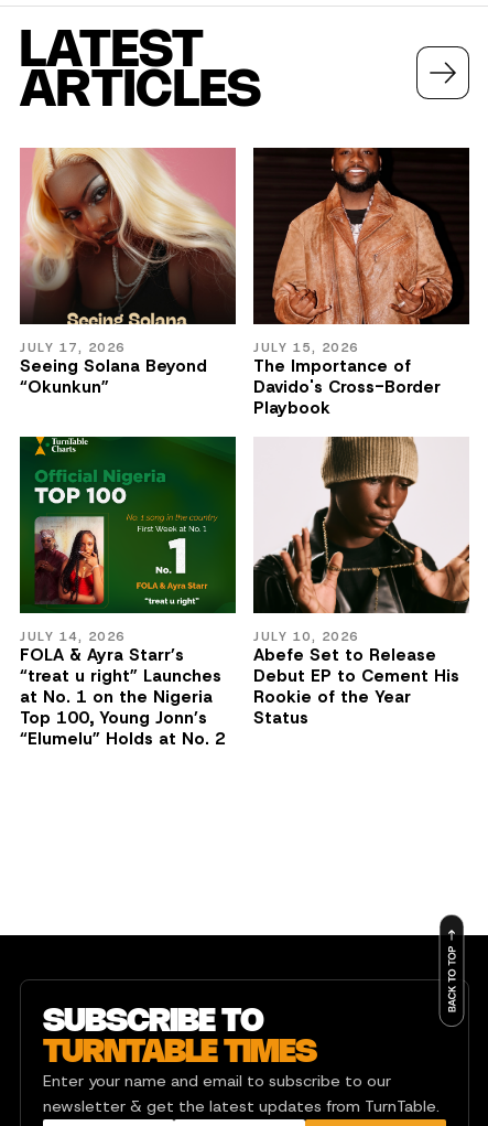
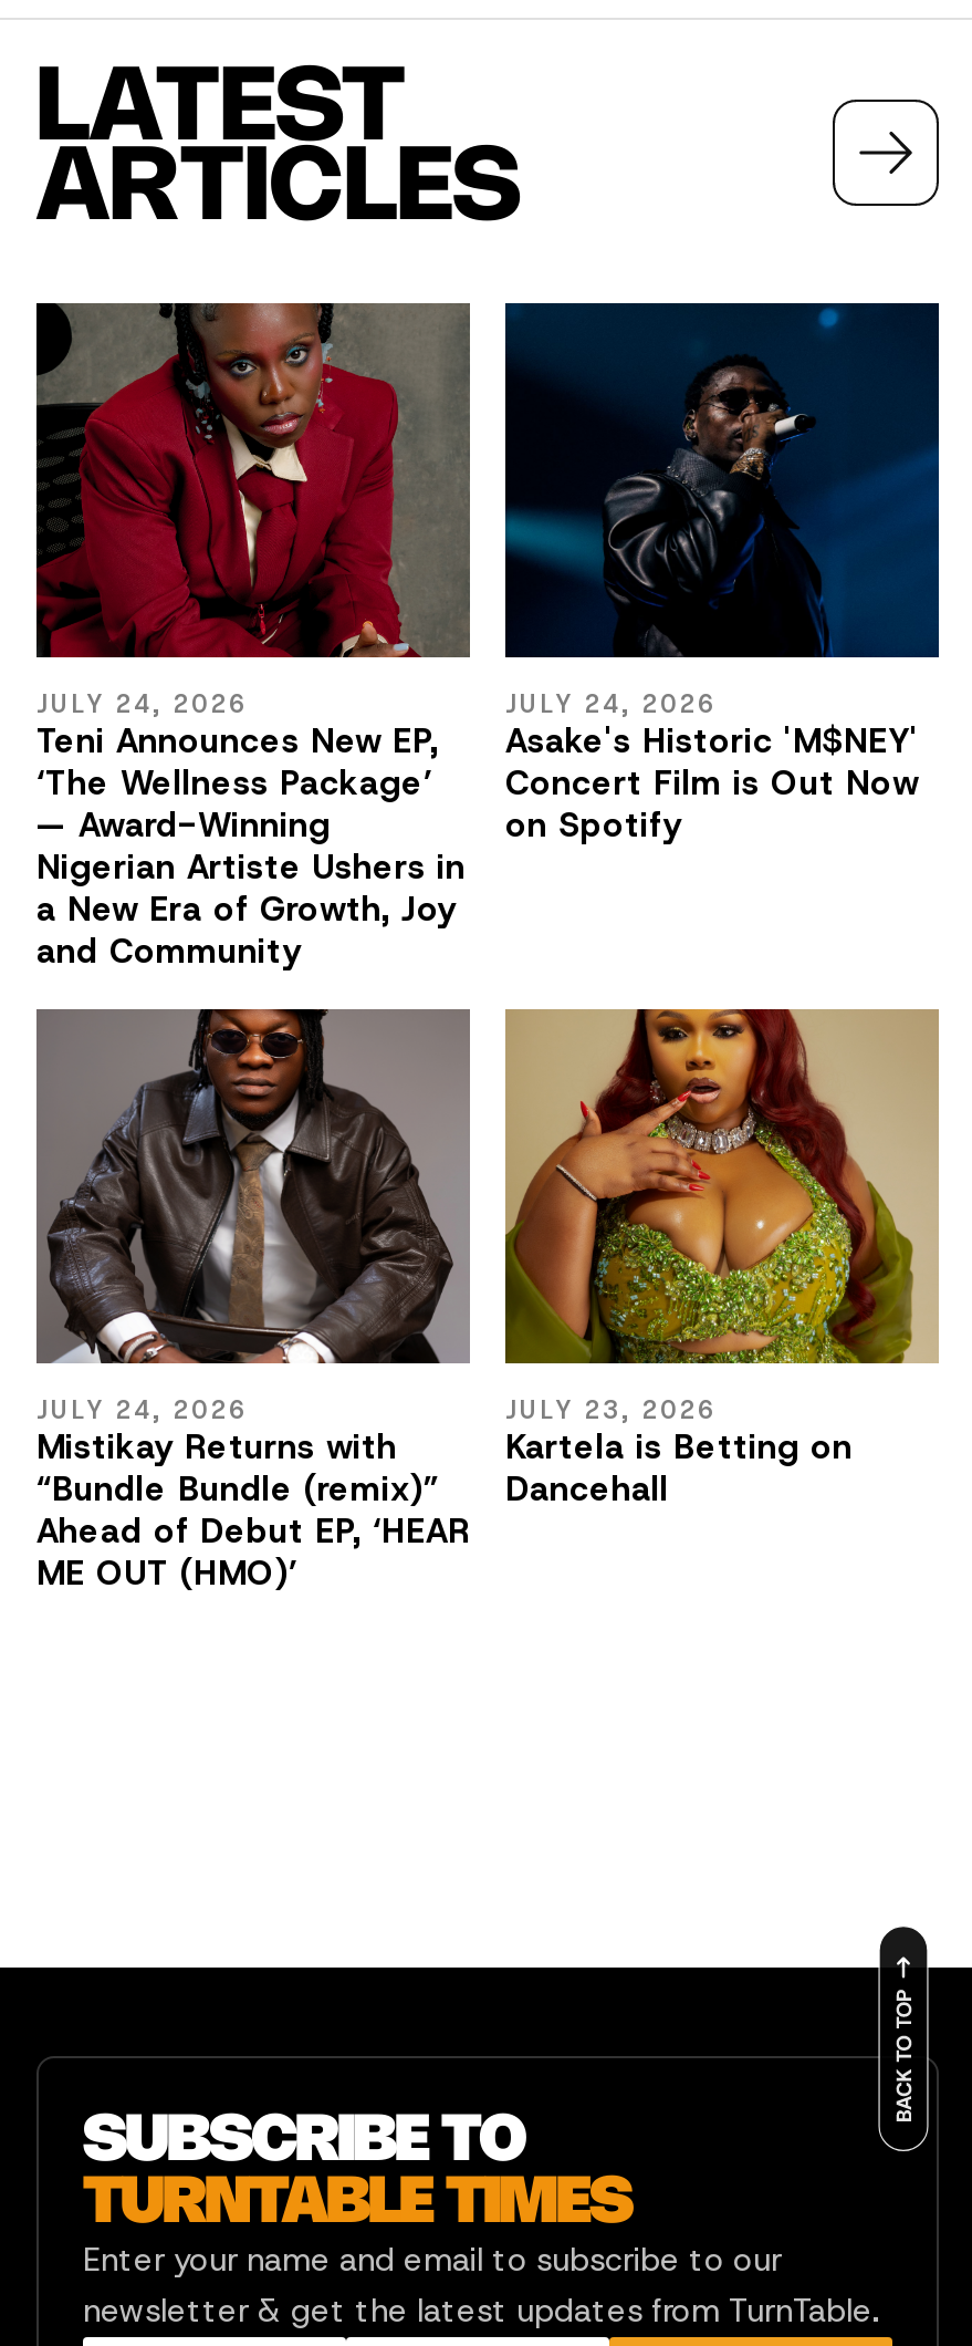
- [image]
- JULY 17, 2026
- Seeing Solana Beyond
- “Okunkun”
+ [image]
+ JULY 24, 2026
+ Teni Announces New EP,
+ ‘The Wellness Package’
+ — Award-Winning
+ Nigerian Artiste Ushers in
+ a New Era of Growth, Joy
+ and Community

- [image]
- JULY 15, 2026
- The Importance of
- Davido's Cross-Border
- Playbook
+ [image]
+ JULY 24, 2026
+ Asake's Historic 'M$NEY'
+ Concert Film is Out Now
+ on Spotify

- [image]
- JULY 10, 2026
- Abefe Set to Release
- Debut EP to Cement His
- Rookie of the Year
- Status
+ [image]
+ JULY 23, 2026
+ Kartela is Betting on
+ Dancehall

- [image]
- JULY 14, 2026
- FOLA & Ayra Starr’s
- “treat u right” Launches
- at No. 1 on the Nigeria
- Top 100, Young Jonn’s
- “Elumelu” Holds at No. 2
+ [image]
+ JULY 24, 2026
+ Mistikay Returns with
+ “Bundle Bundle (remix)”
+ Ahead of Debut EP, ‘HEAR
+ ME OUT (HMO)’
